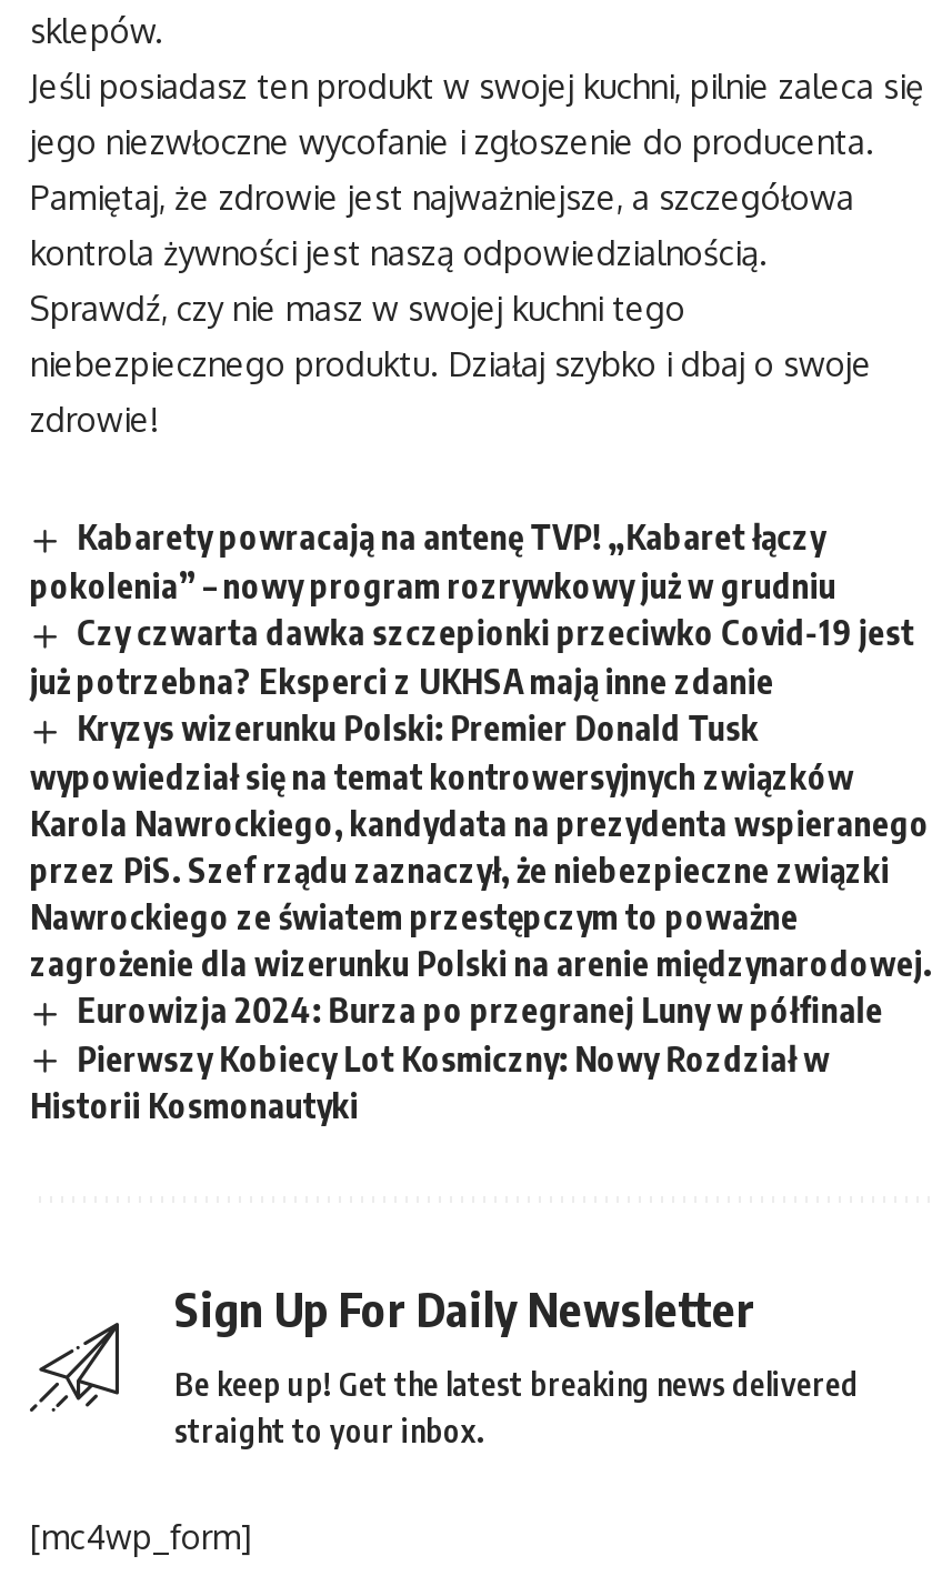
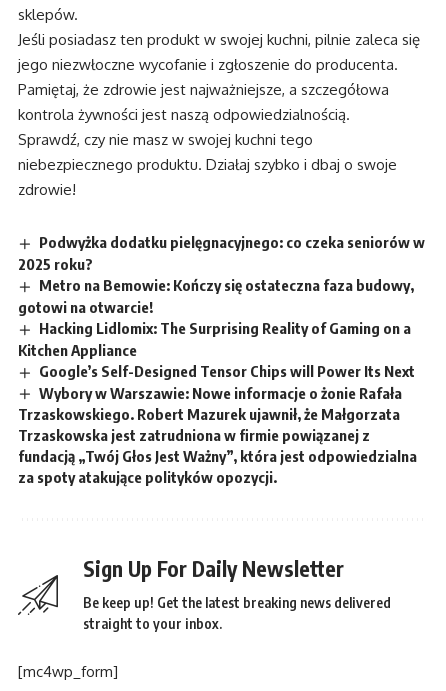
- Kabarety powracają na antenę TVP! „Kabaret łączy
- pokolenia” – nowy program rozrywkowy już w grudniu
- Czy czwarta dawka szczepionki przeciwko Covid-19 jest
- już potrzebna? Eksperci z UKHSA mają inne zdanie
- Kryzys wizerunku Polski: Premier Donald Tusk
- wypowiedział się na temat kontrowersyjnych związków
- Karola Nawrockiego, kandydata na prezydenta wspieranego
- przez PiS. Szef rządu zaznaczył, że niebezpieczne związki
- Nawrockiego ze światem przestępczym to poważne
- zagrożenie dla wizerunku Polski na arenie międzynarodowej.
- Eurowizja 2024: Burza po przegranej Luny w półfinale
- Pierwszy Kobiecy Lot Kosmiczny: Nowy Rozdział w
- Historii Kosmonautyki
+ Podwyżka dodatku pielęgnacyjnego: co czeka seniorów w
+ 2025 roku?
+ Metro na Bemowie: Kończy się ostateczna faza budowy,
+ gotowi na otwarcie!
+ Hacking Lidlomix: The Surprising Reality of Gaming on a
+ Kitchen Appliance
+ Google’s Self-Designed Tensor Chips will Power Its Next
+ Wybory w Warszawie: Nowe informacje o żonie Rafała
+ Trzaskowskiego. Robert Mazurek ujawnił, że Małgorzata
+ Trzaskowska jest zatrudniona w firmie powiązanej z
+ fundacją „Twój Głos Jest Ważny”, która jest odpowiedzialna
+ za spoty atakujące polityków opozycji.
